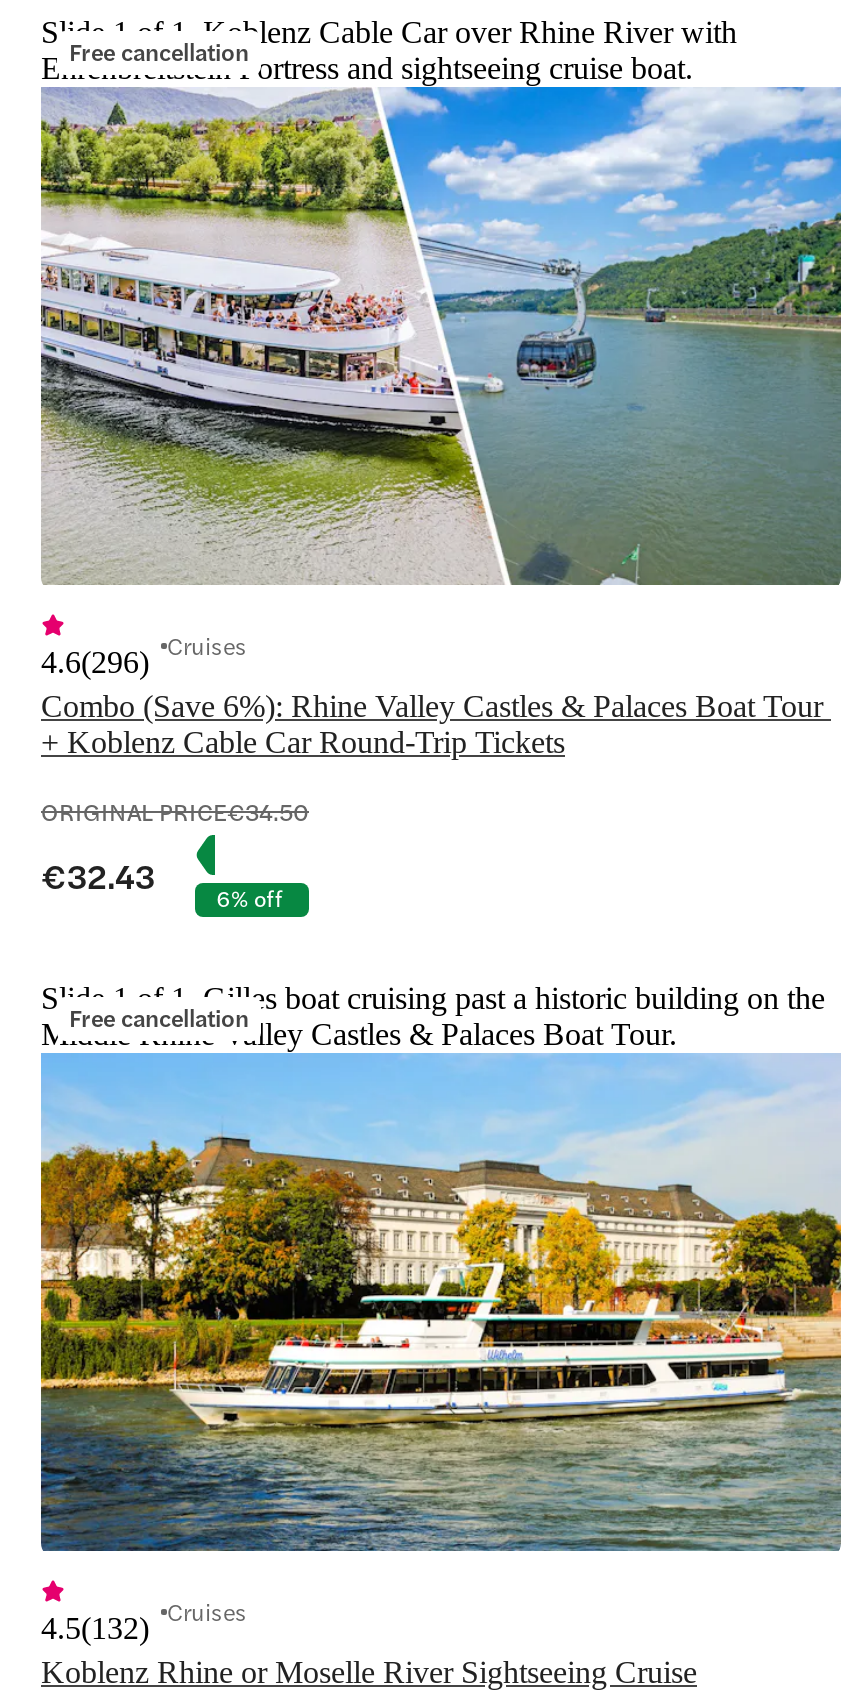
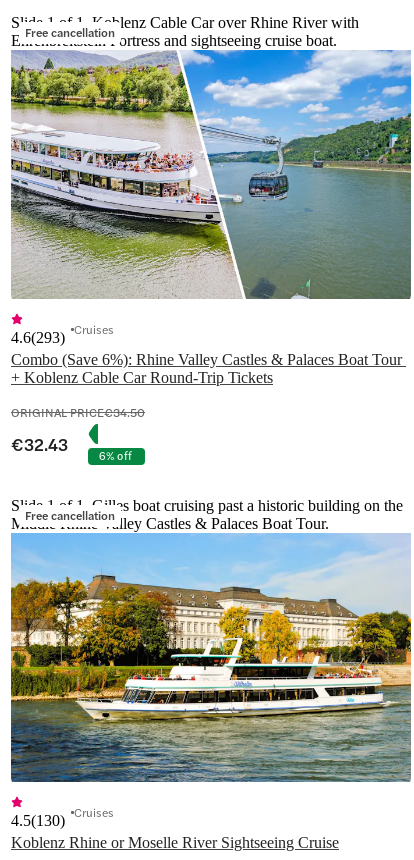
- 4.6(296) Cruises
+ 4.6(293) Cruises

- 4.5(132) Cruises
+ 4.5(130) Cruises
